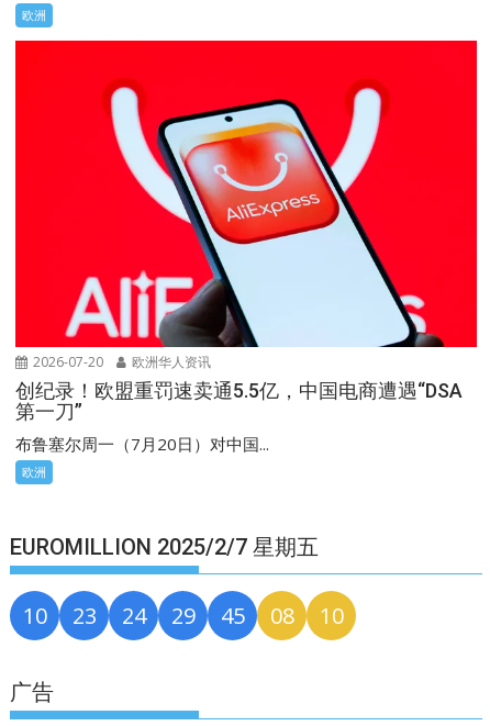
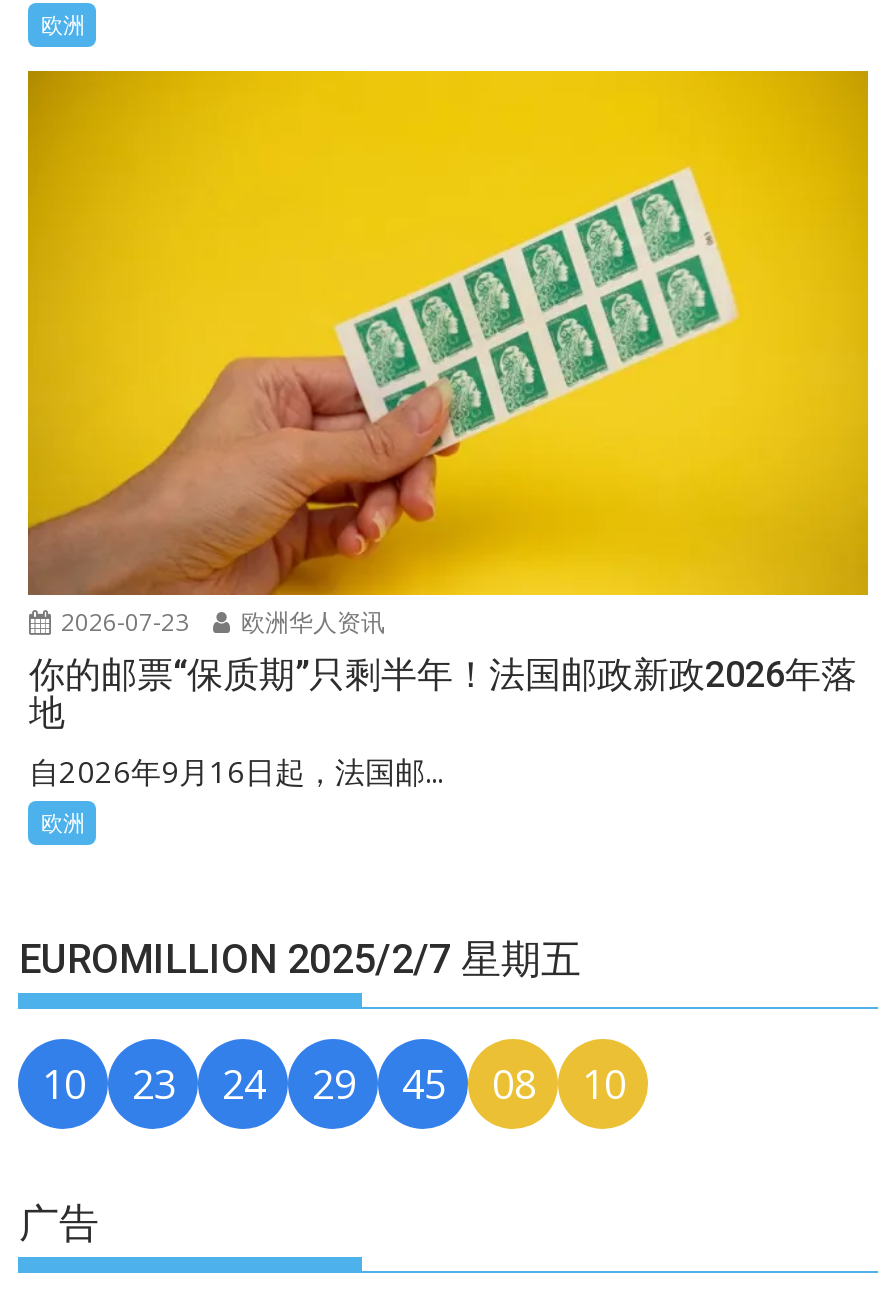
- [image]
- 2026-07-20 欧洲华人资讯
+ [image]
+ 2026-07-23 欧洲华人资讯

- 创纪录！欧盟重罚速卖通5.5亿，中国电商遭遇“DSA
- 第一刀”
- 布鲁塞尔周一（7月20日）对中国...
+ 你的邮票“保质期”只剩半年！法国邮政新政2026年落
+ 地
+ 自2026年9月16日起，法国邮...
